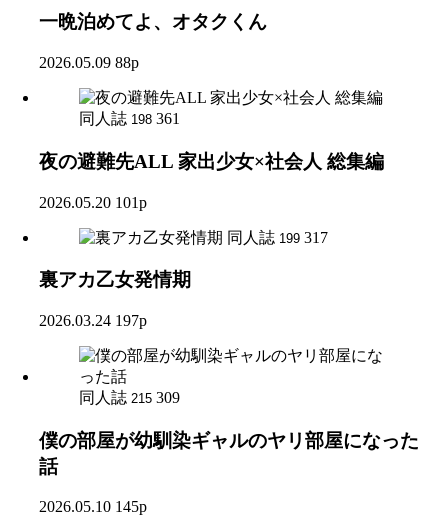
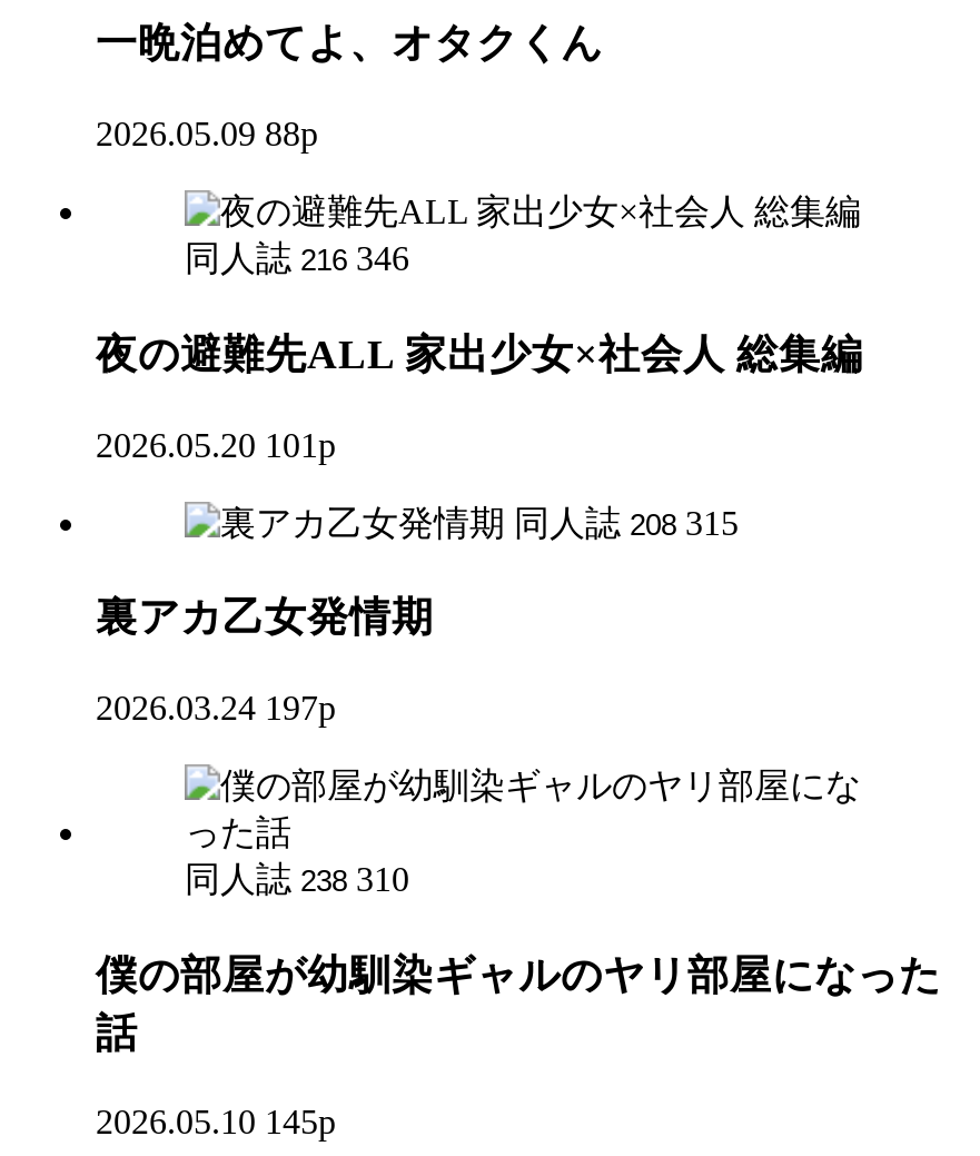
- 同人誌 198 361
+ 同人誌 216 346

- 同人誌 199 317
+ 同人誌 208 315

- 同人誌 215 309
+ 同人誌 238 310
